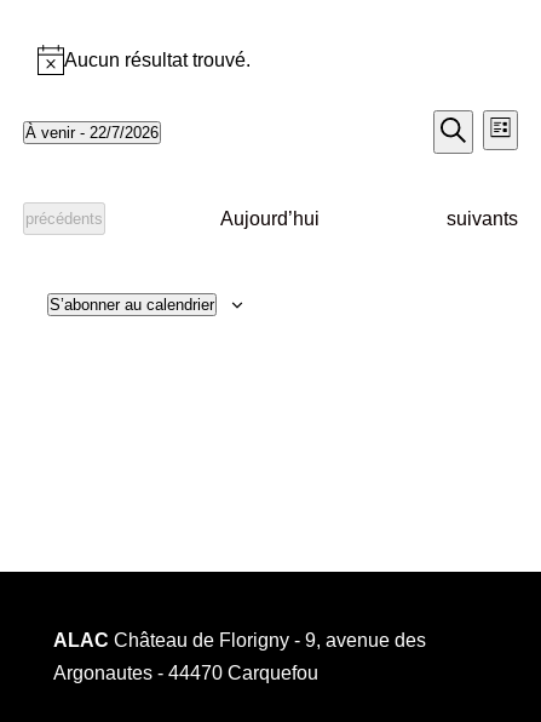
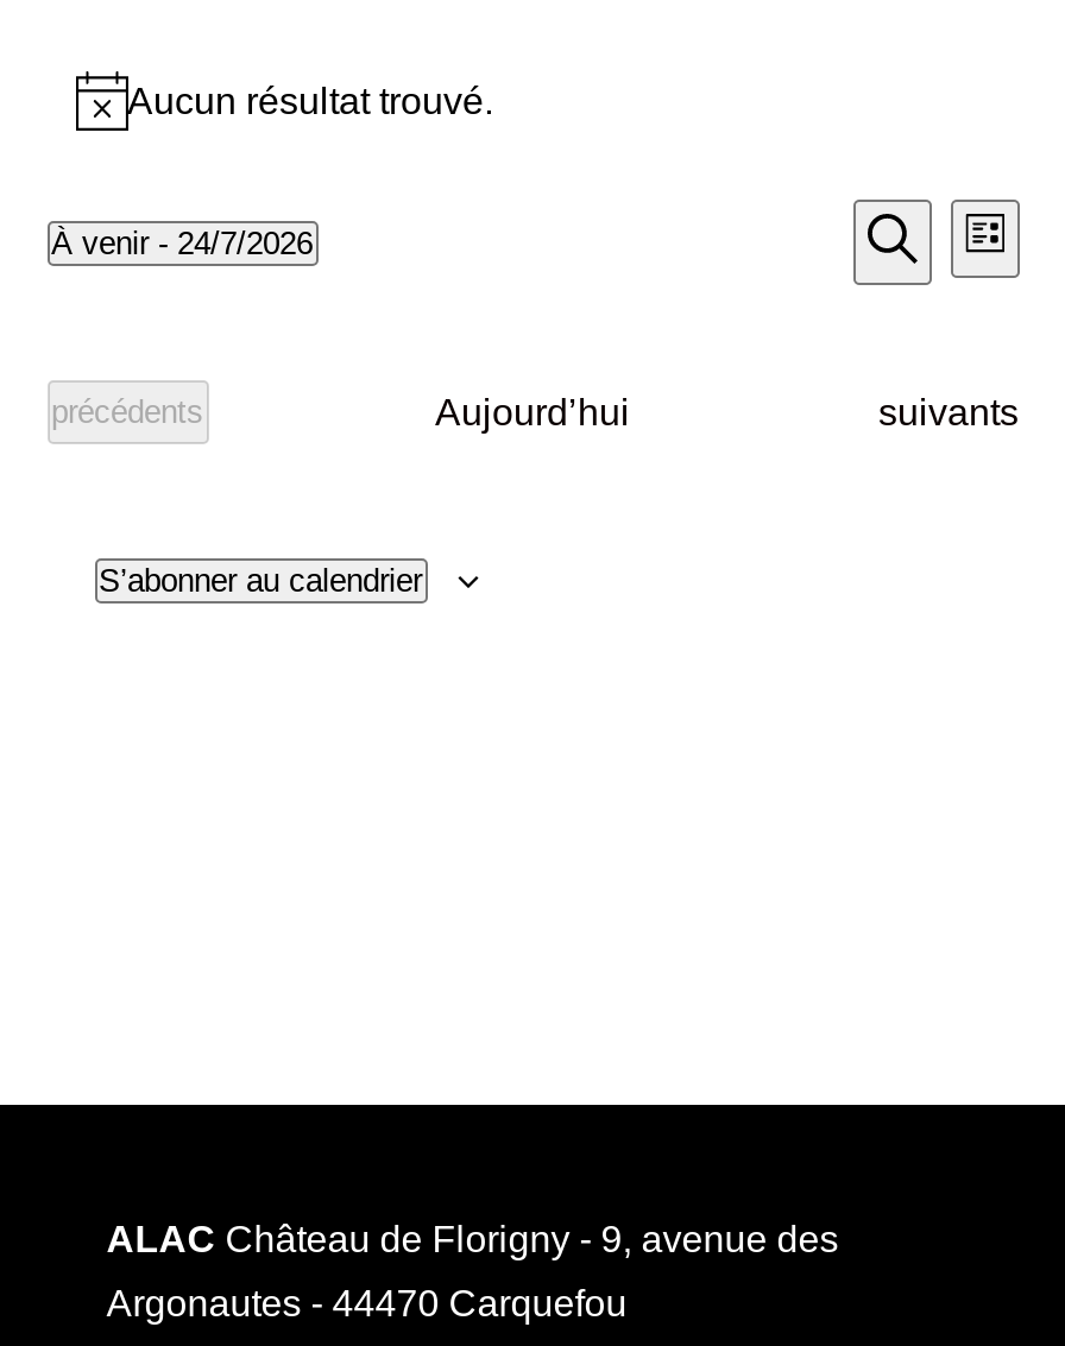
- À venir-22/7/2026
+ À venir-24/7/2026
